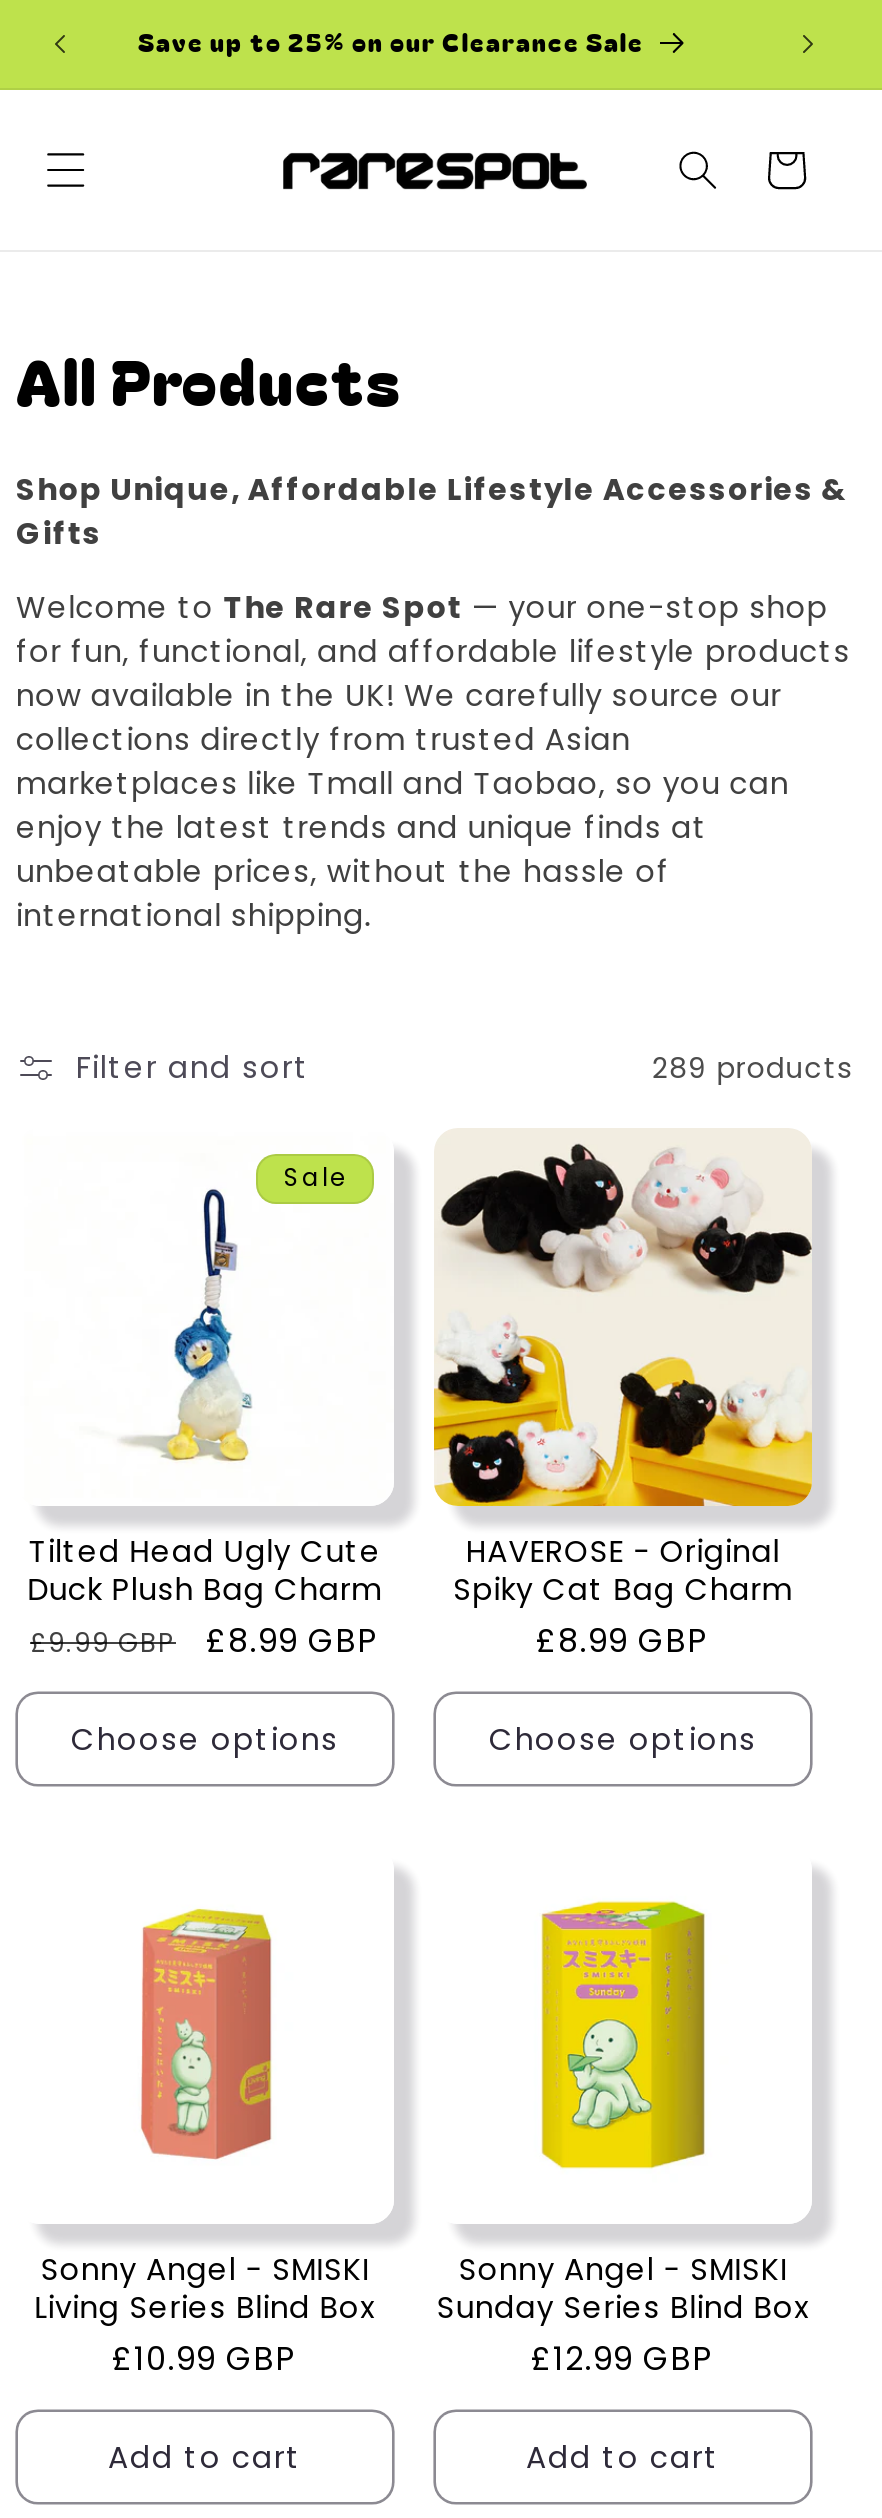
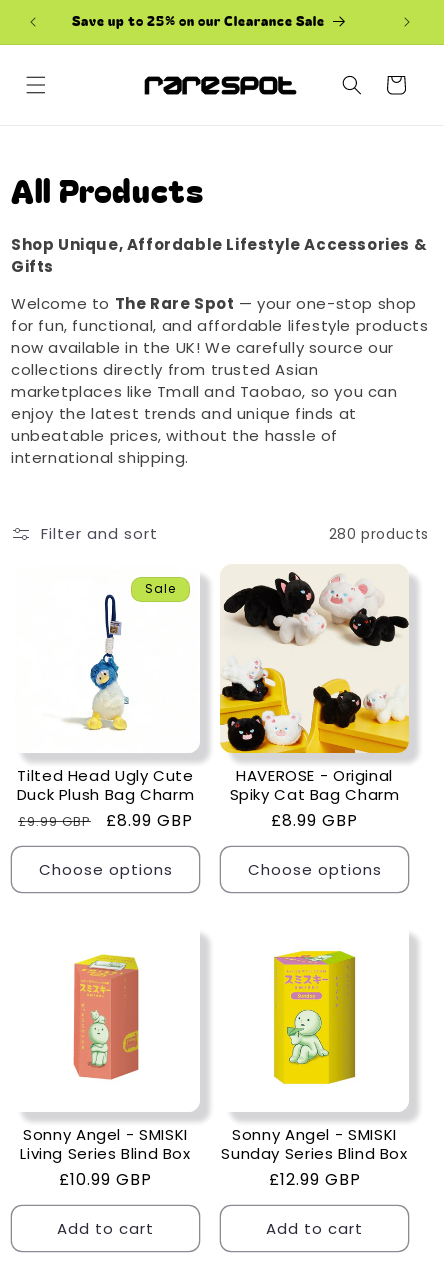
- 289 products
+ 280 products
